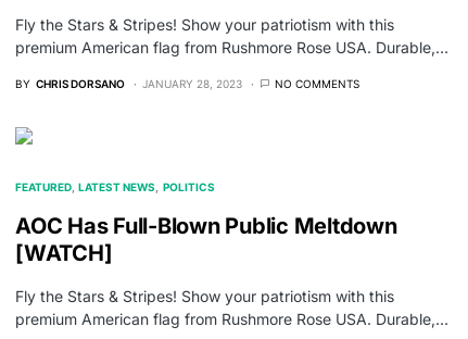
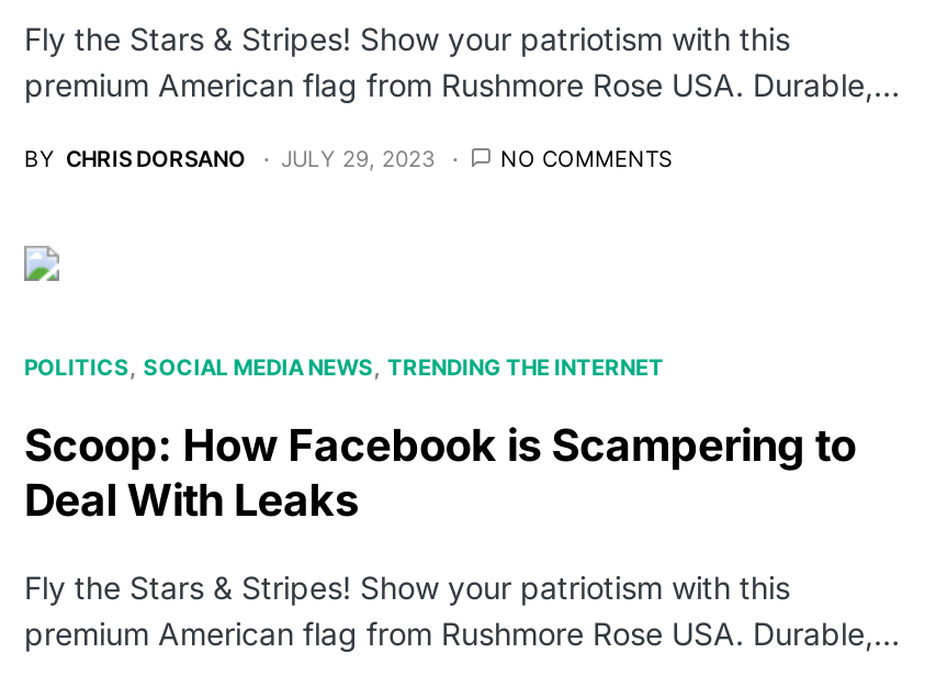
- BY CHRIS DORSANO JANUARY 28, 2023
+ BY CHRIS DORSANO JULY 29, 2023

- FEATURED LATEST NEWS POLITICS
+ POLITICS SOCIAL MEDIA NEWS TRENDING THE INTERNET

- AOC Has Full-Blown Public Meltdown
- [WATCH]
+ Scoop: How Facebook is Scampering to
+ Deal With Leaks
